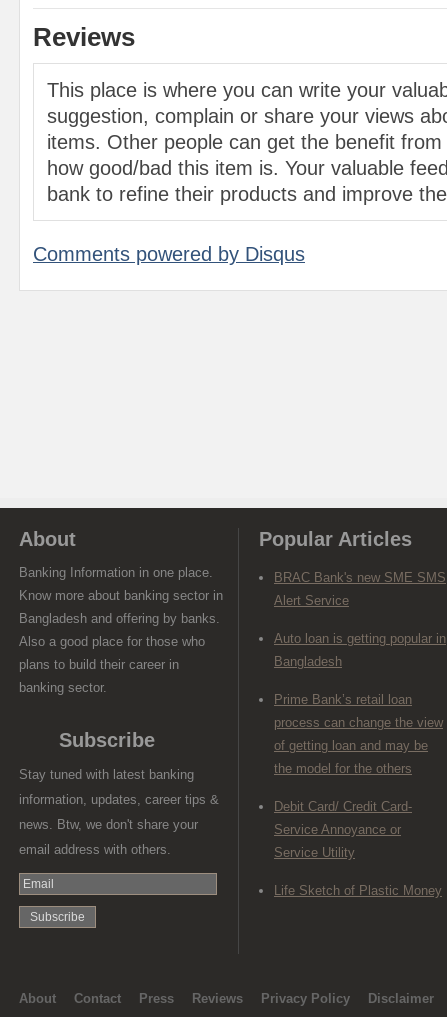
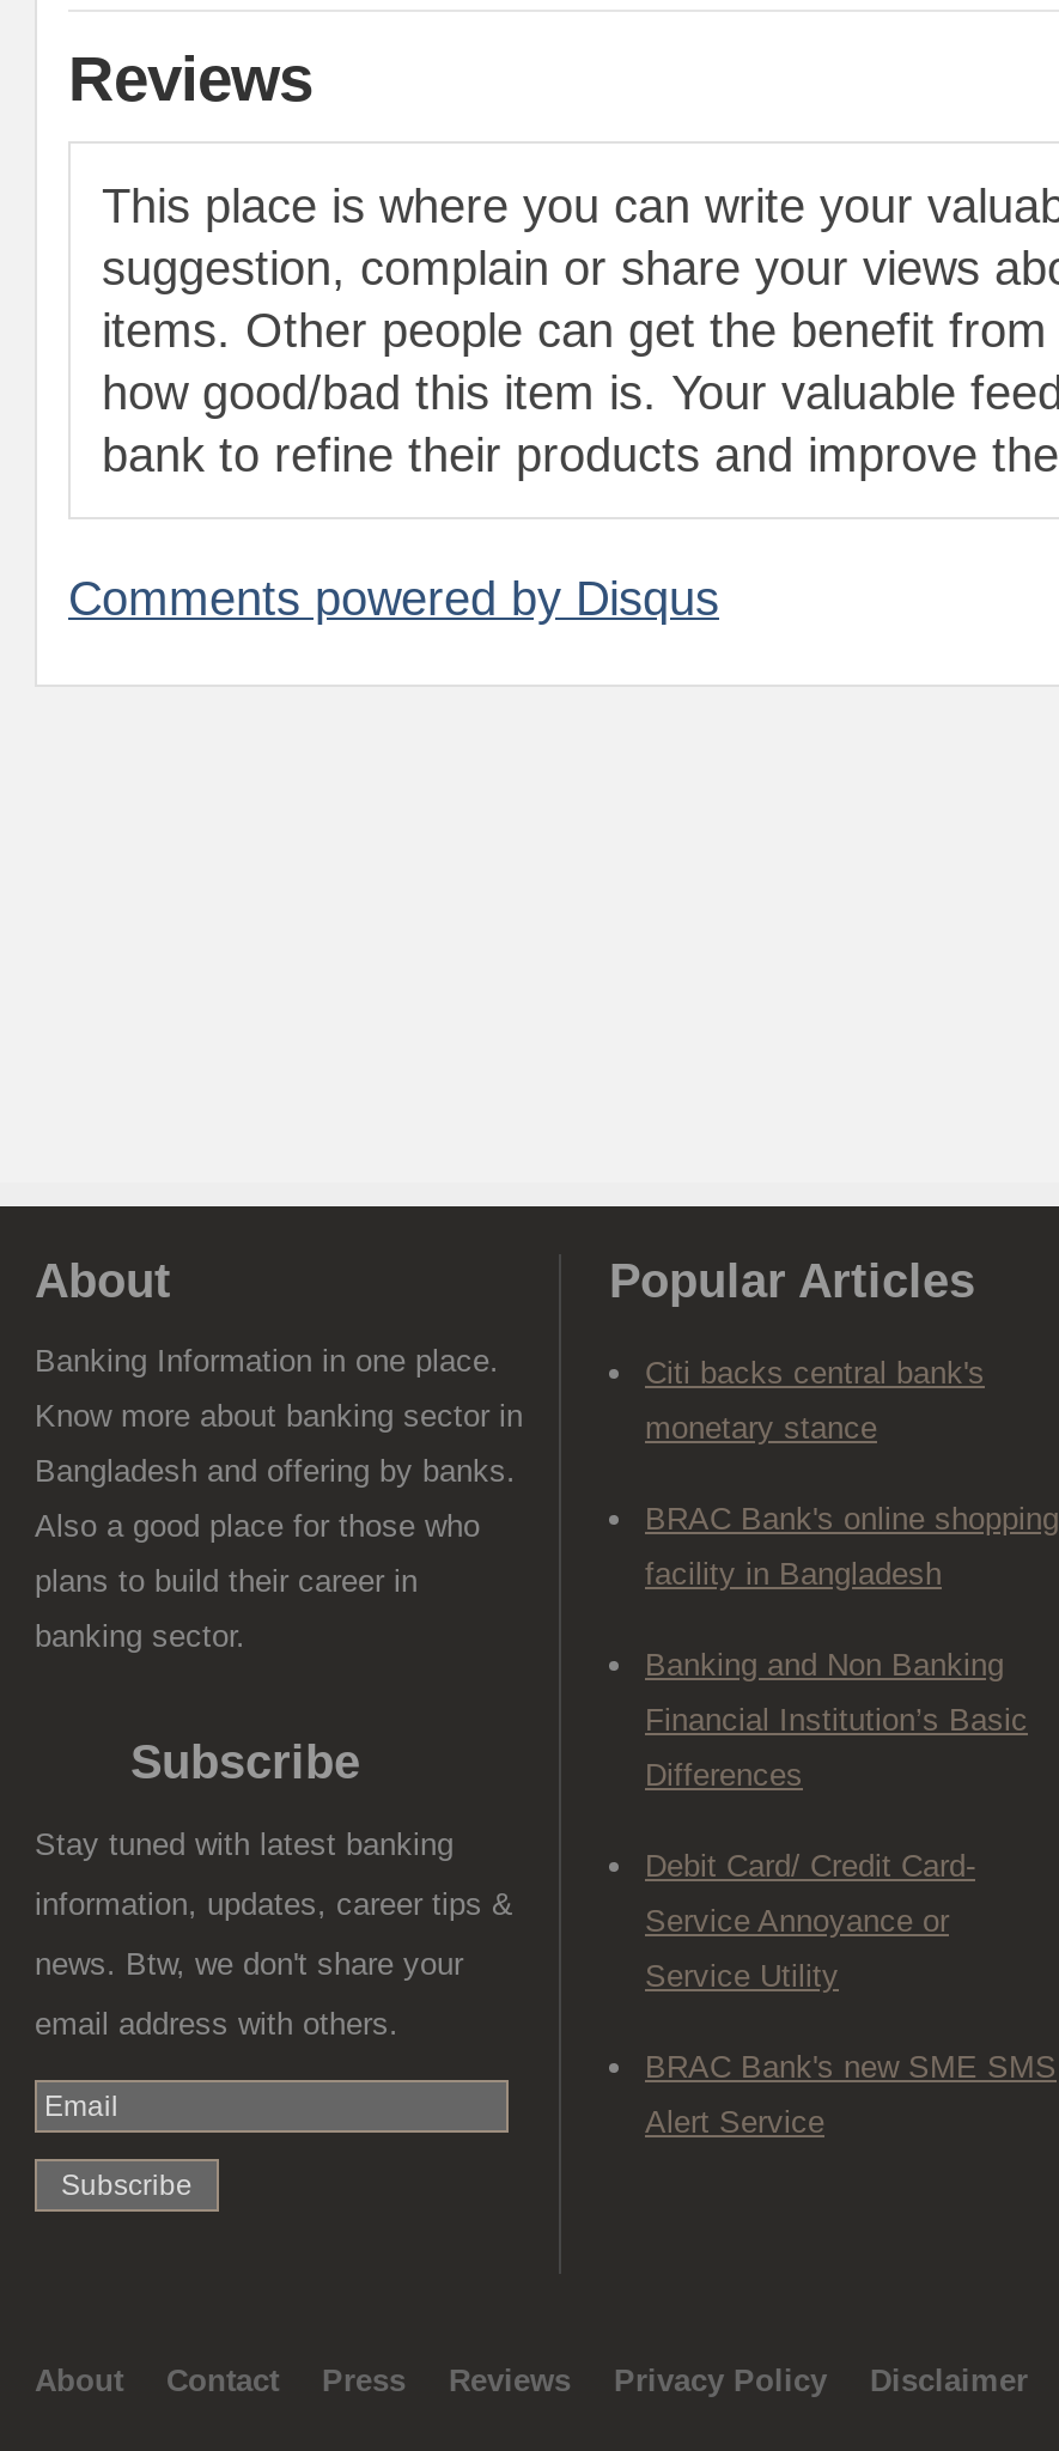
moved down: BRAC Bank's new SME SMS | Alert Service

- Auto loan is getting popular in
- Bangladesh
- Prime Bank’s retail loan
- process can change the view
- of getting loan and may be
- the model for the others
+ Citi backs central bank's
+ monetary stance
+ BRAC Bank's online shopping
+ facility in Bangladesh
+ Banking and Non Banking
+ Financial Institution’s Basic
+ Differences

moved up: Debit Card/ Credit Card- | Service Annoyance or | Service Utility

- Life Sketch of Plastic Money
